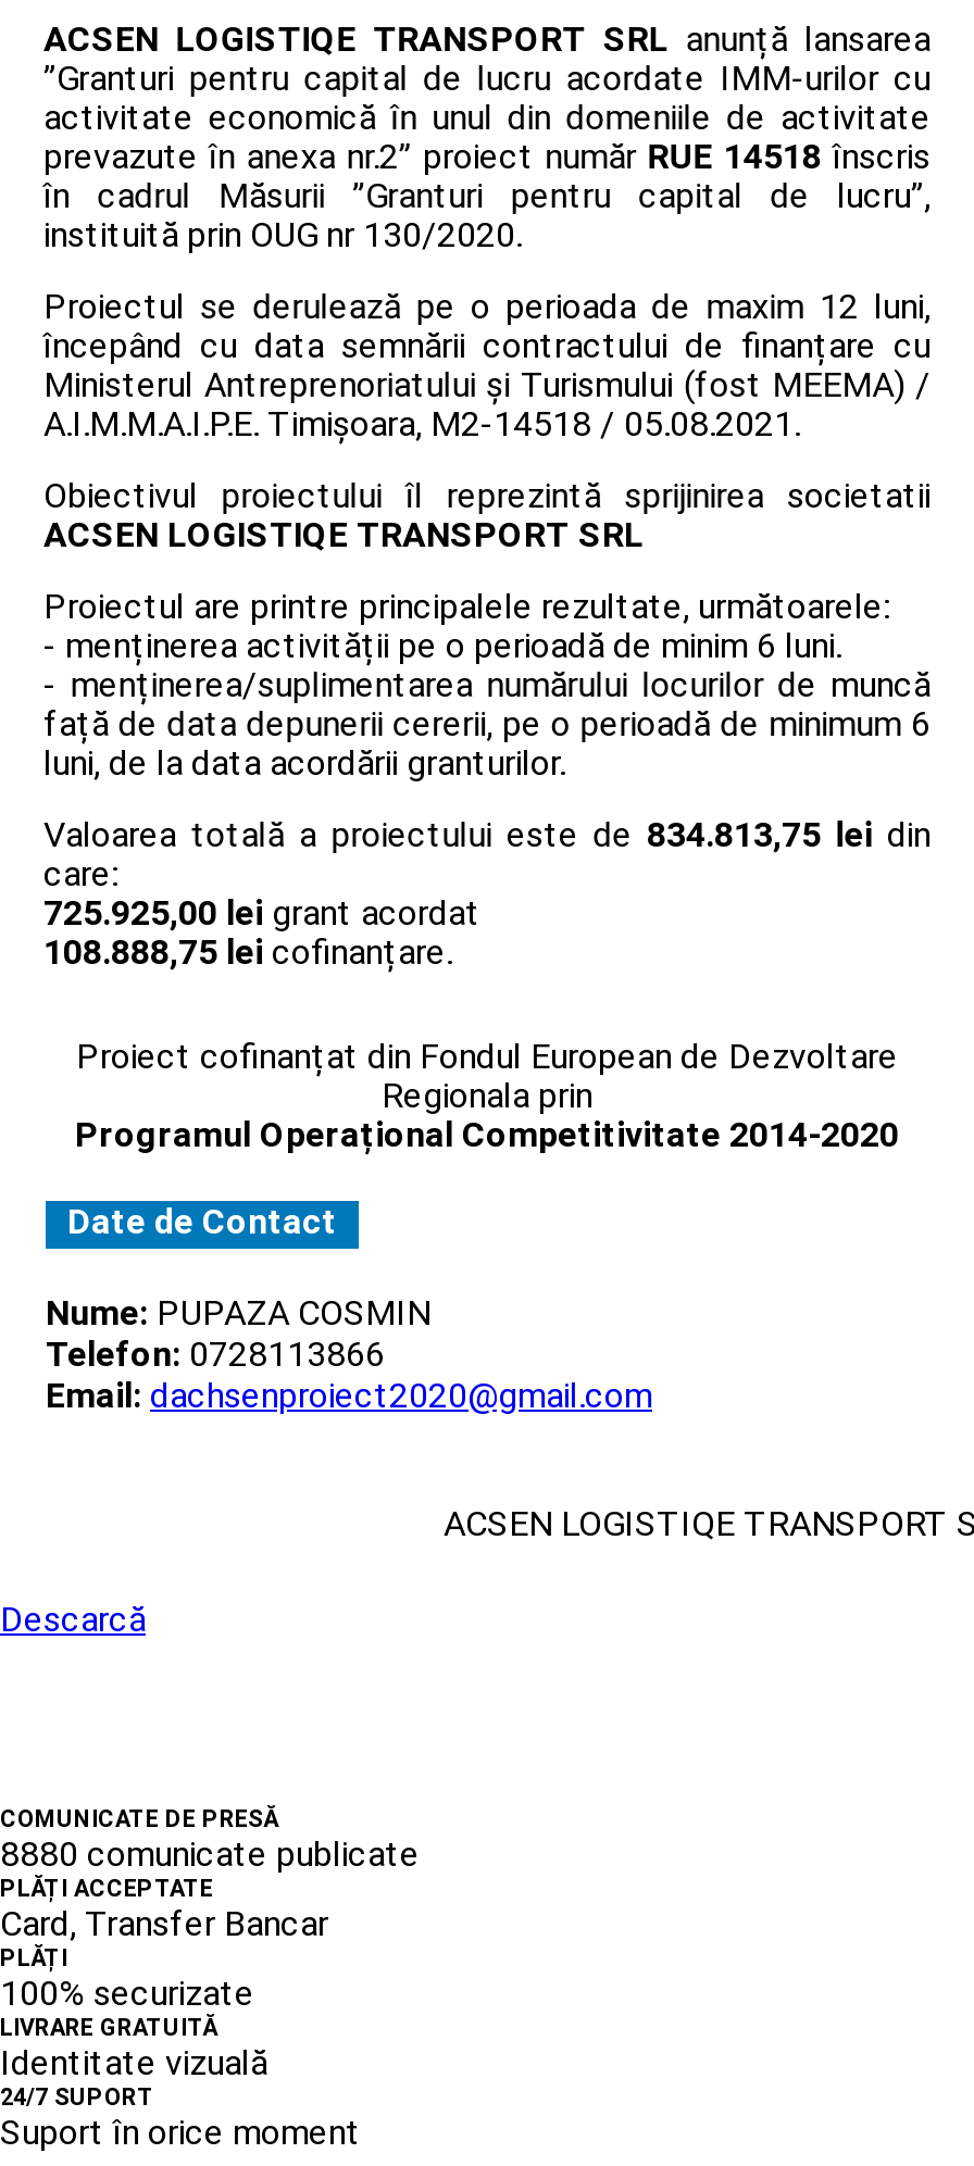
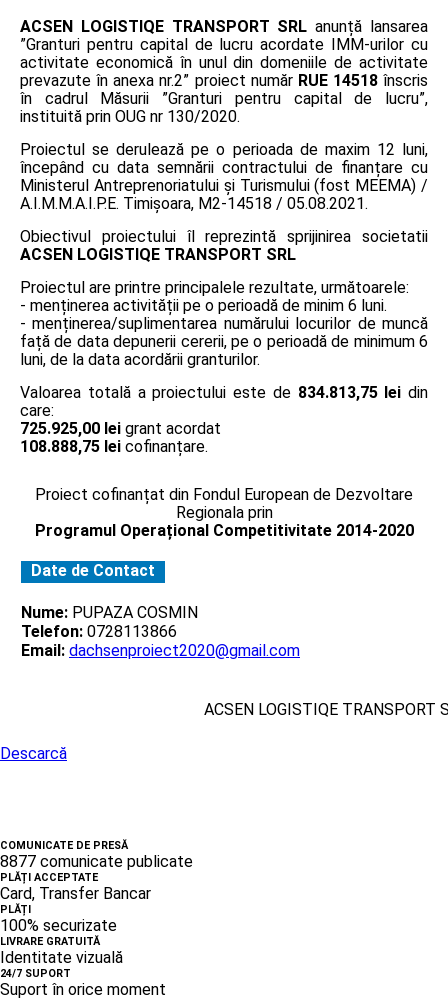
- 8880 comunicate publicate
+ 8877 comunicate publicate
